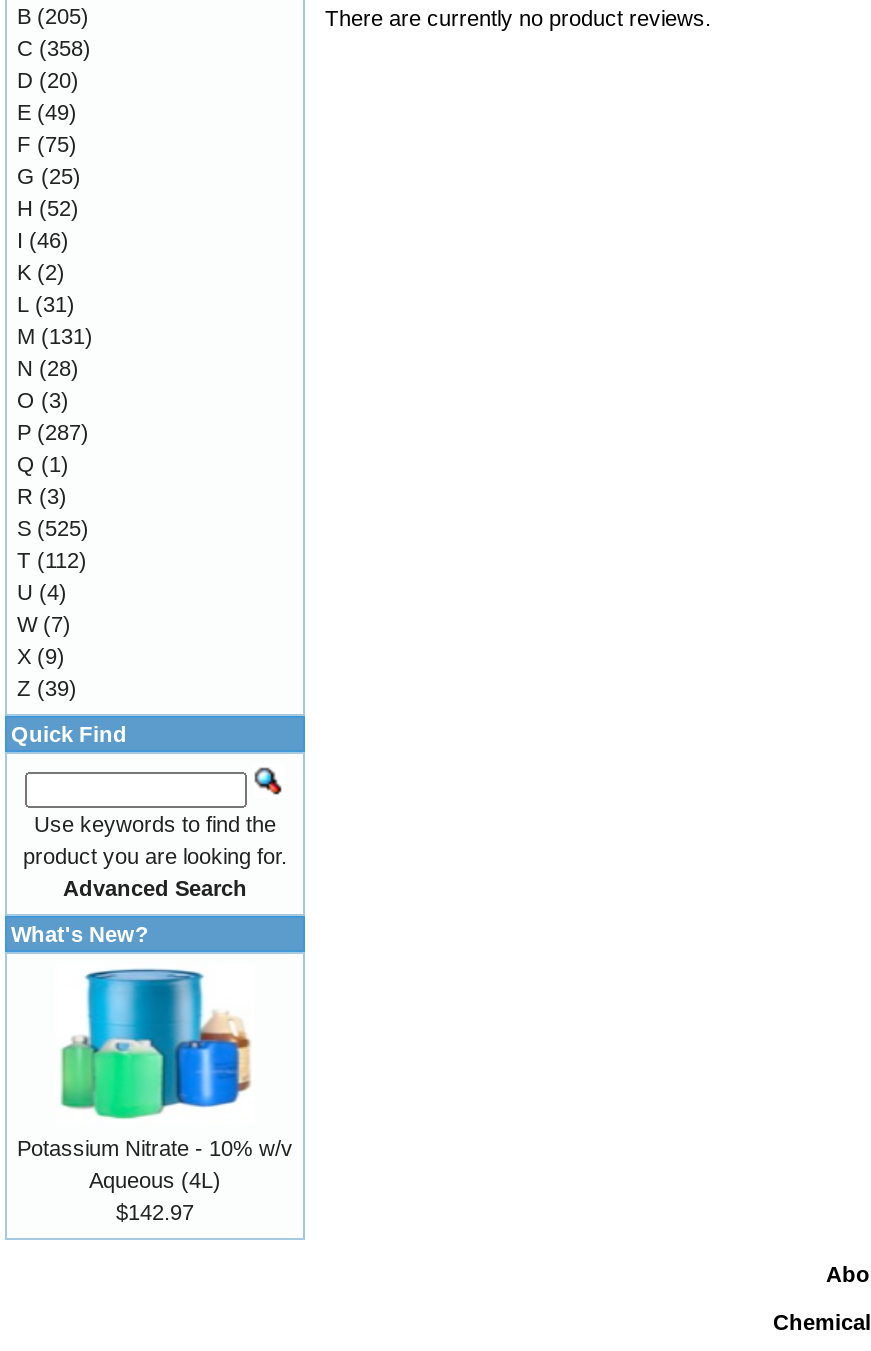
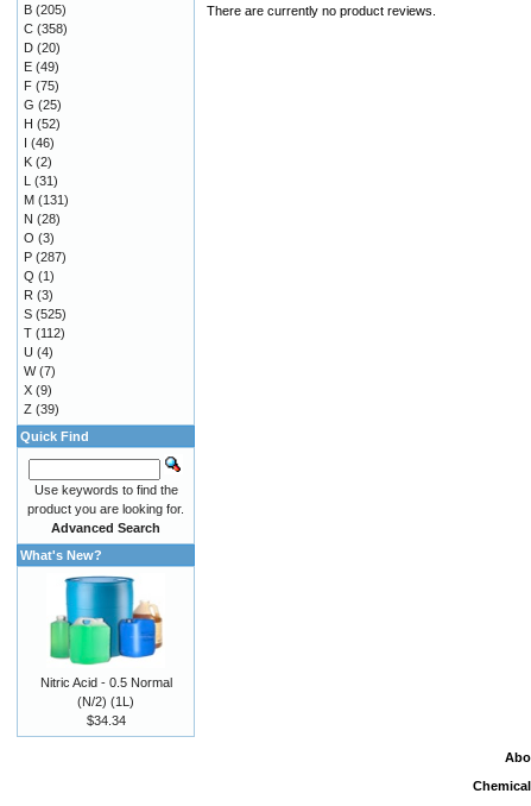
- Potassium Nitrate - 10% w/v
- Aqueous (4L)
- $142.97
+ Nitric Acid - 0.5 Normal
+ (N/2) (1L)
+ $34.34
